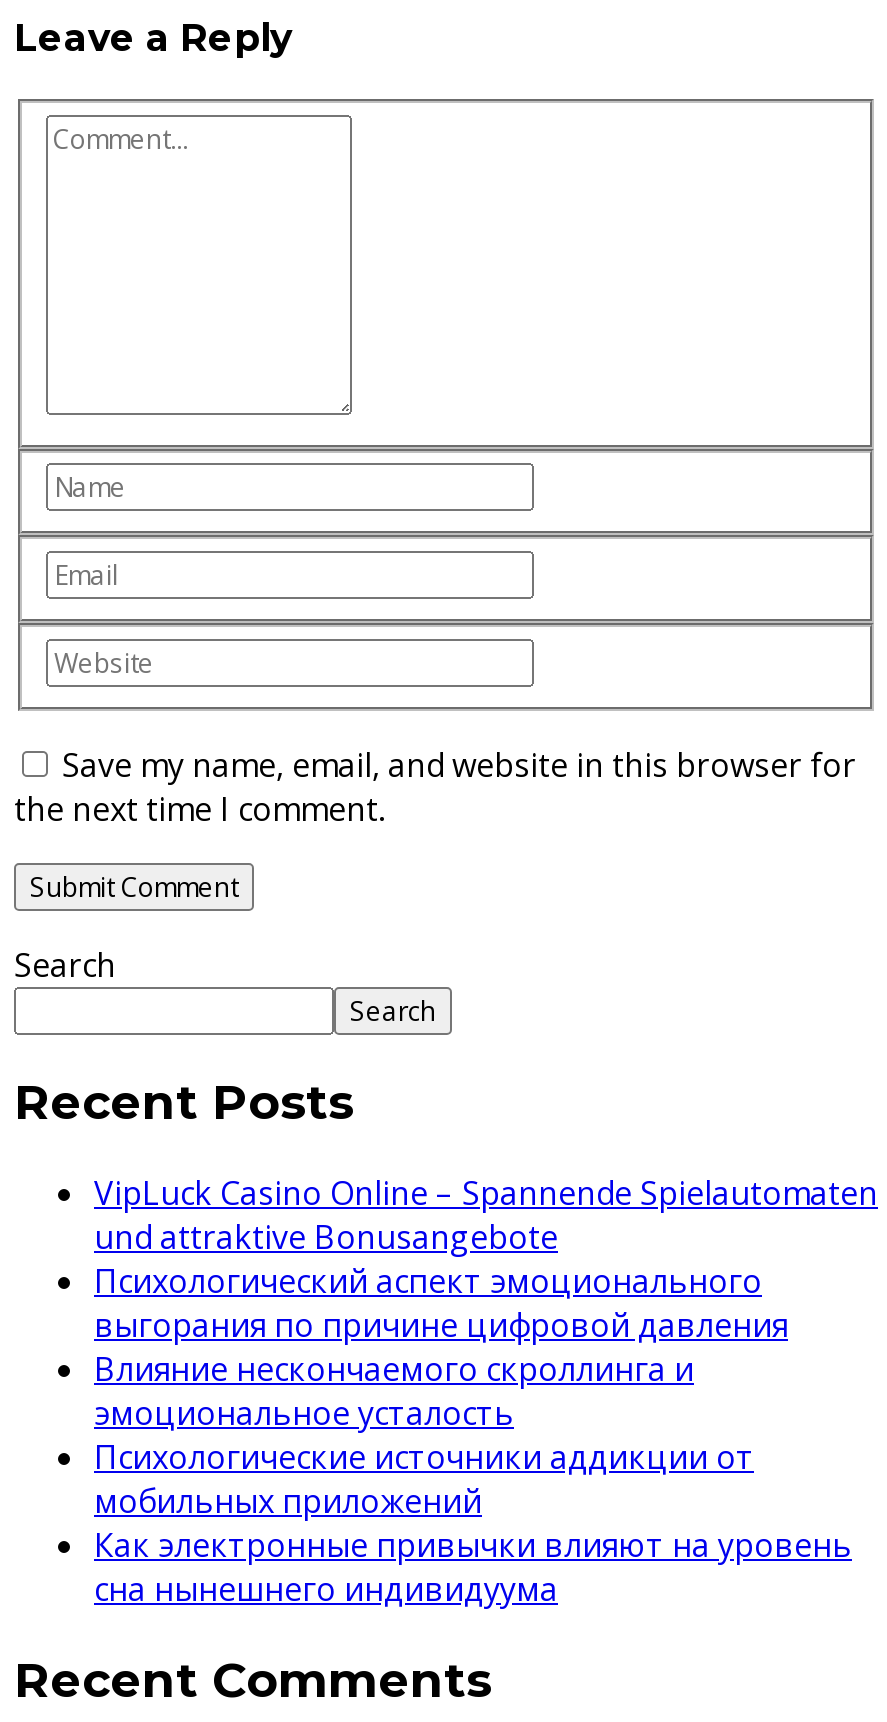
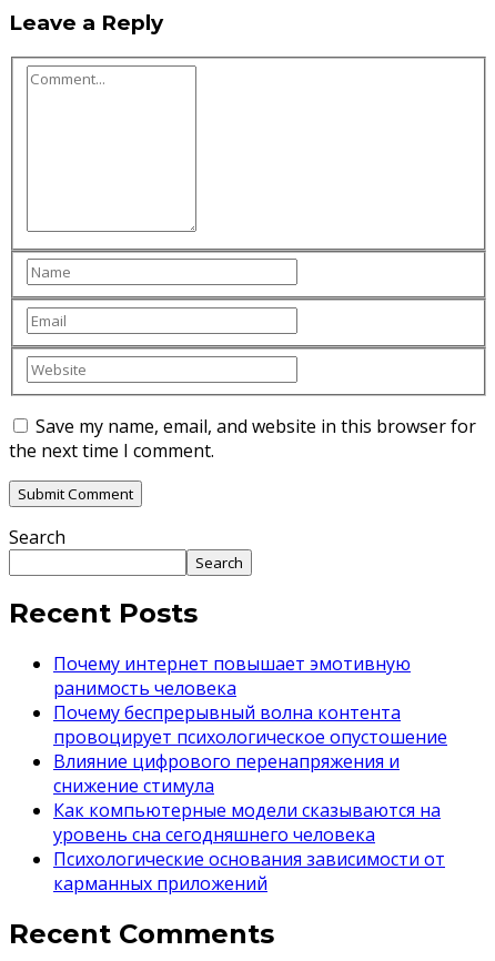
- VipLuck Casino Online – Spannende Spielautomaten
- und attraktive Bonusangebote
- Психологический аспект эмоционального
- выгорания по причине цифровой давления
- Влияние нескончаемого скроллинга и
- эмоциональное усталость
- Психологические источники аддикции от
- мобильных приложений
- Как электронные привычки влияют на уровень
- сна нынешнего индивидуума
+ Почему интернет повышает эмотивную
+ ранимость человека
+ Почему беспрерывный волна контента
+ провоцирует психологическое опустошение
+ Влияние цифрового перенапряжения и
+ снижение стимула
+ Как компьютерные модели сказываются на
+ уровень сна сегодняшнего человека
+ Психологические основания зависимости от
+ карманных приложений
